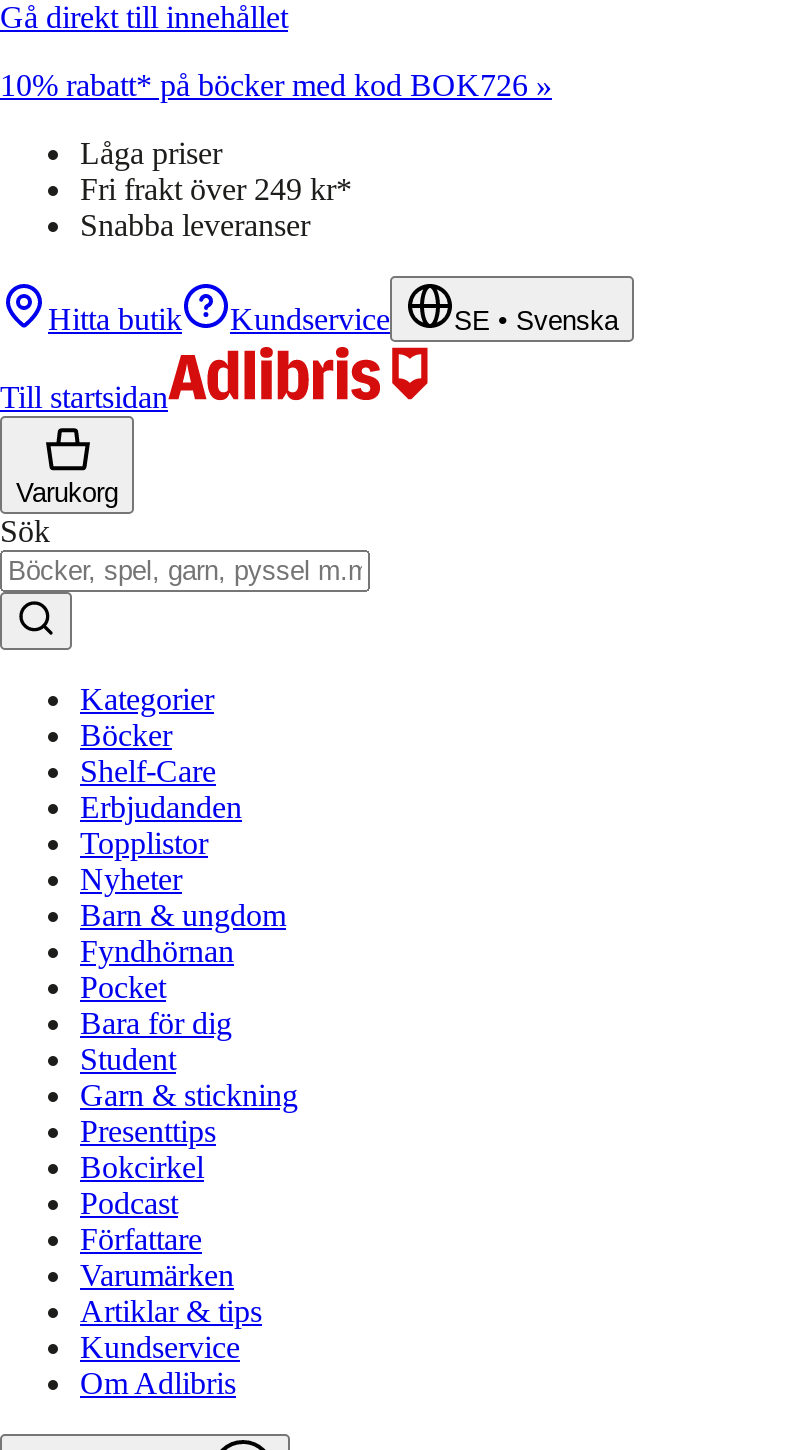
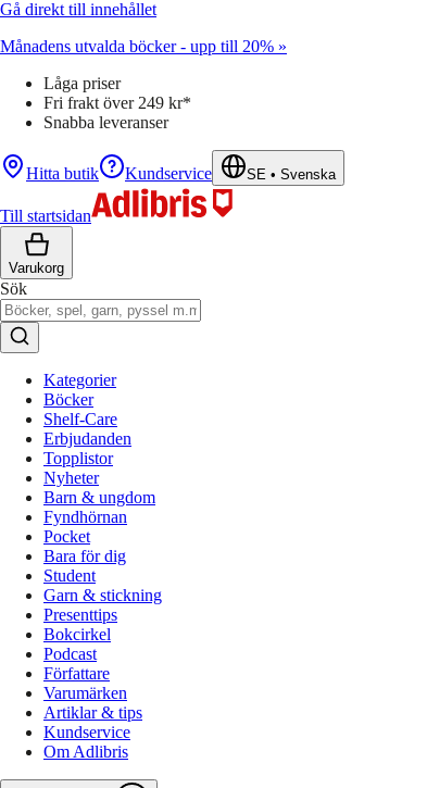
- 10% rabatt* på böcker med kod BOK726 »
+ Månadens utvalda böcker - upp till 20% »
